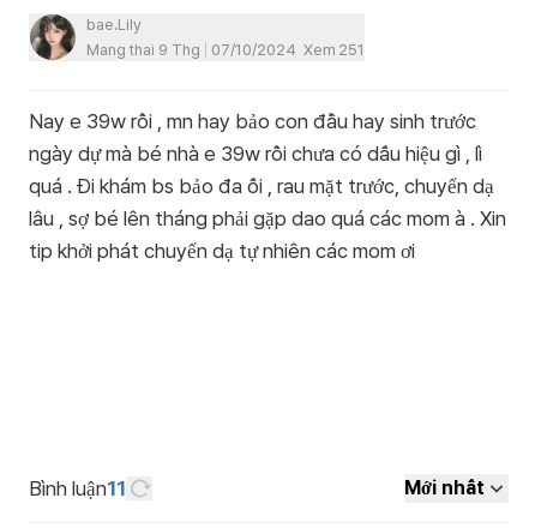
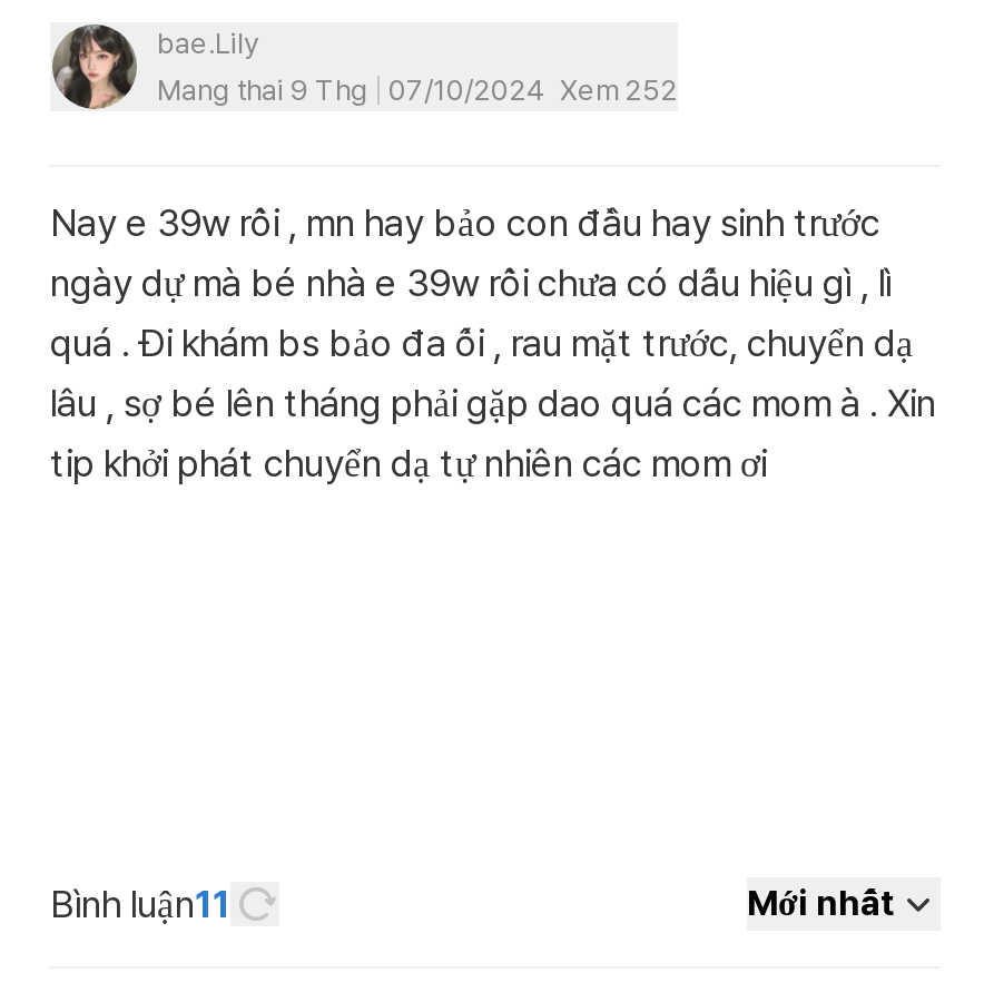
- Mang thai 9 Thg 07/10/2024 Xem 251
+ Mang thai 9 Thg 07/10/2024 Xem 252
